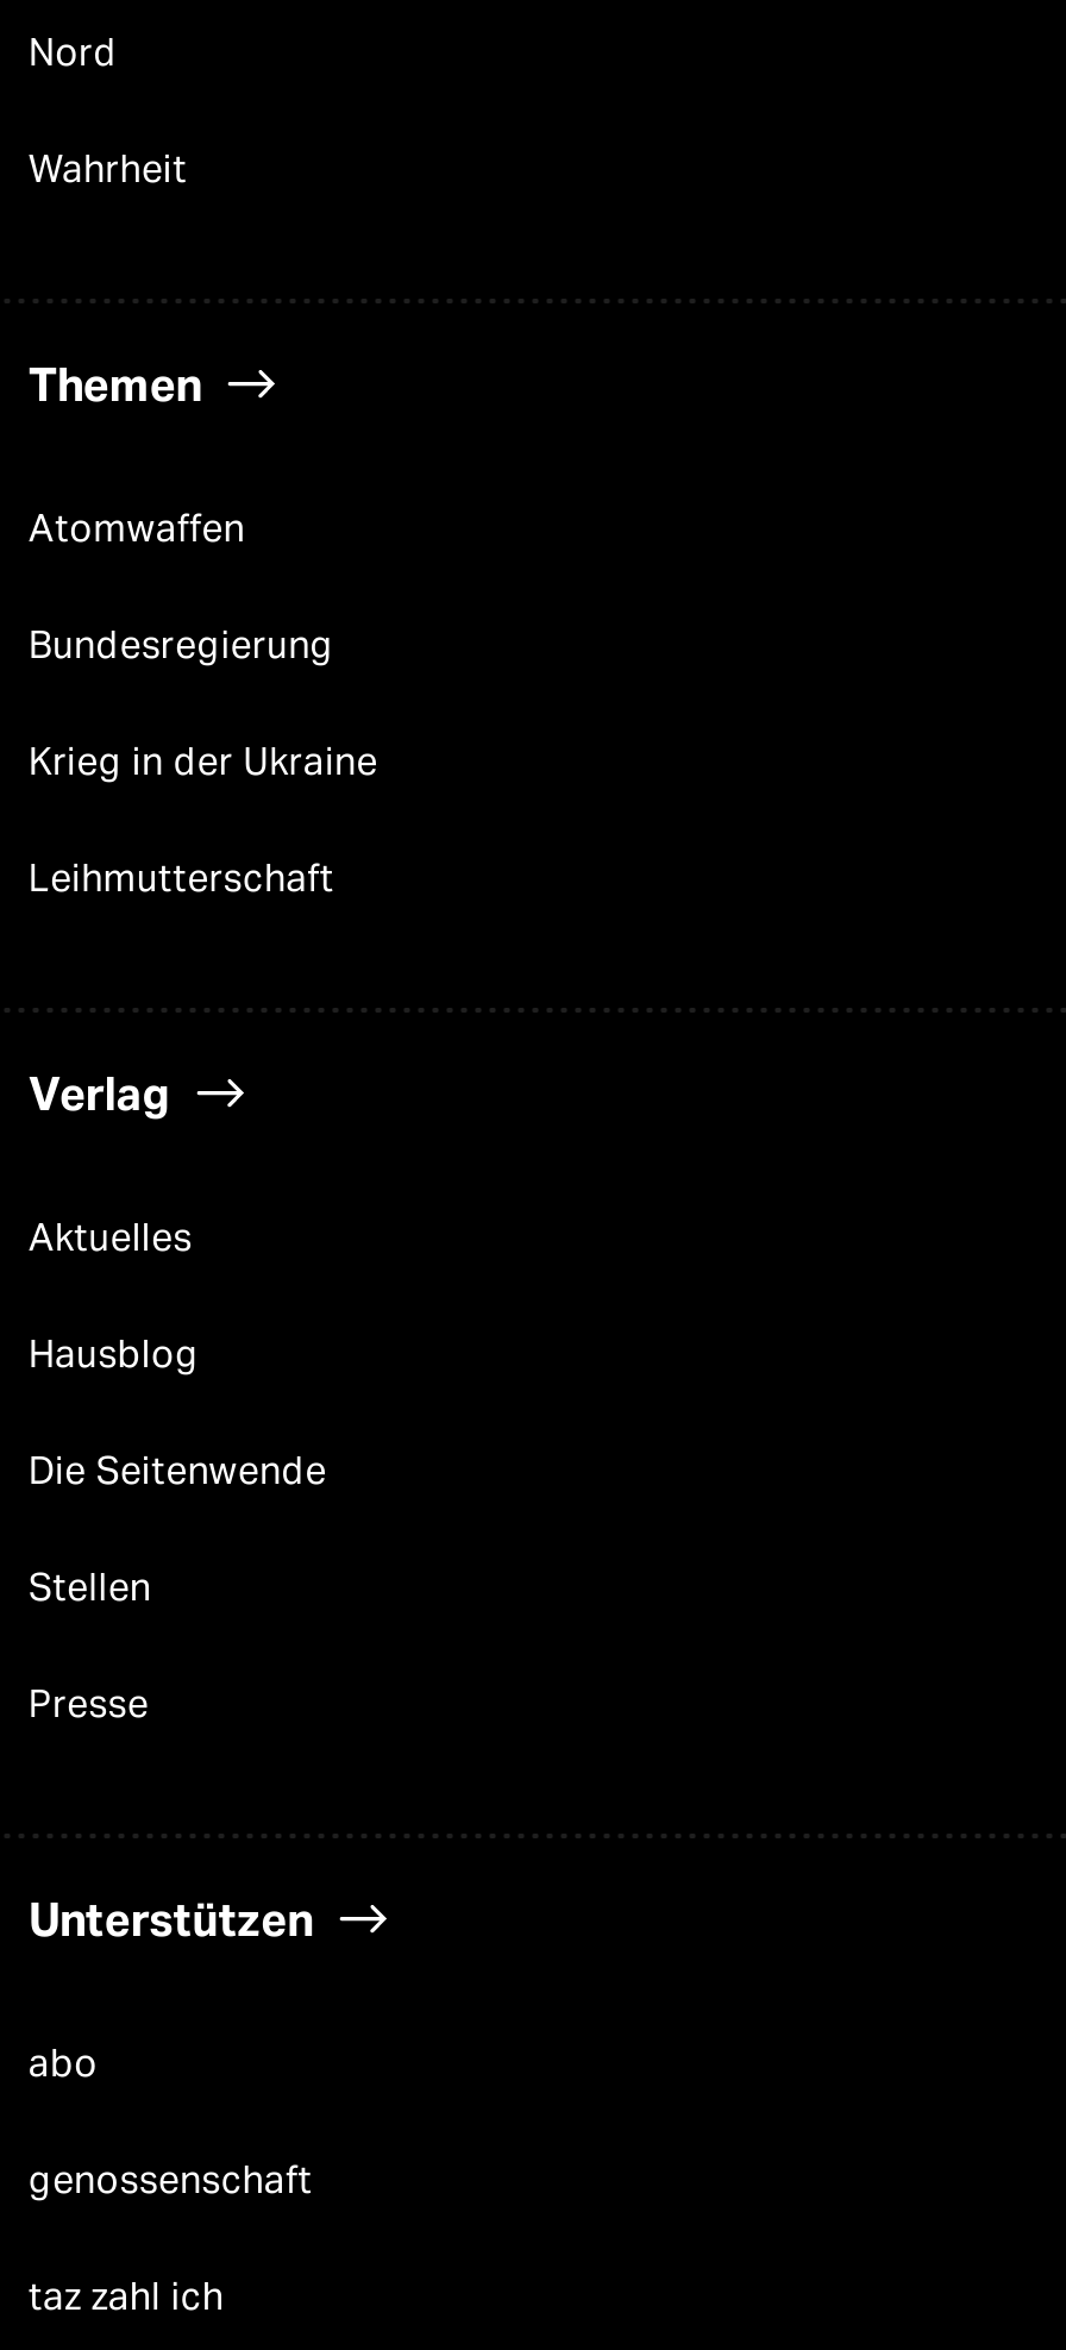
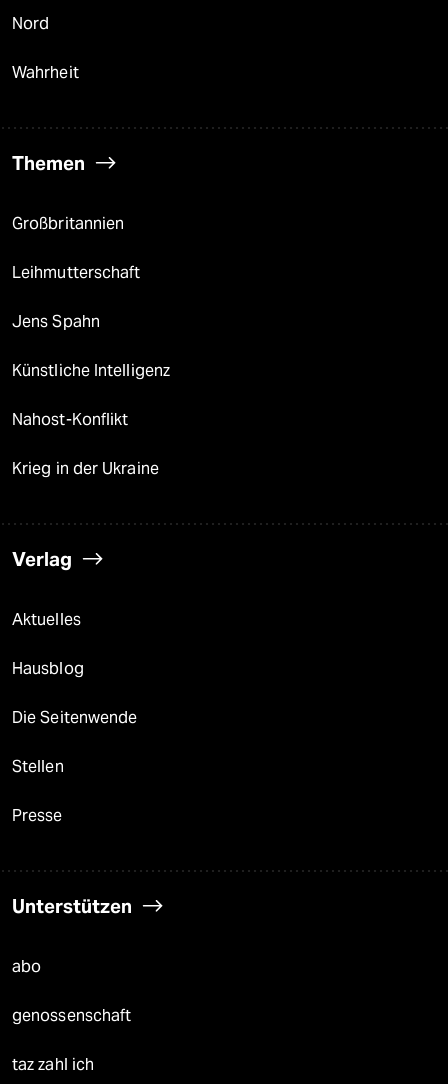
- Atomwaffen
- Bundesregierung
+ Großbritannien

moved down: Krieg in der Ukraine

moved up: Leihmutterschaft

+ Jens Spahn
+ Künstliche Intelligenz
+ Nahost-Konflikt
